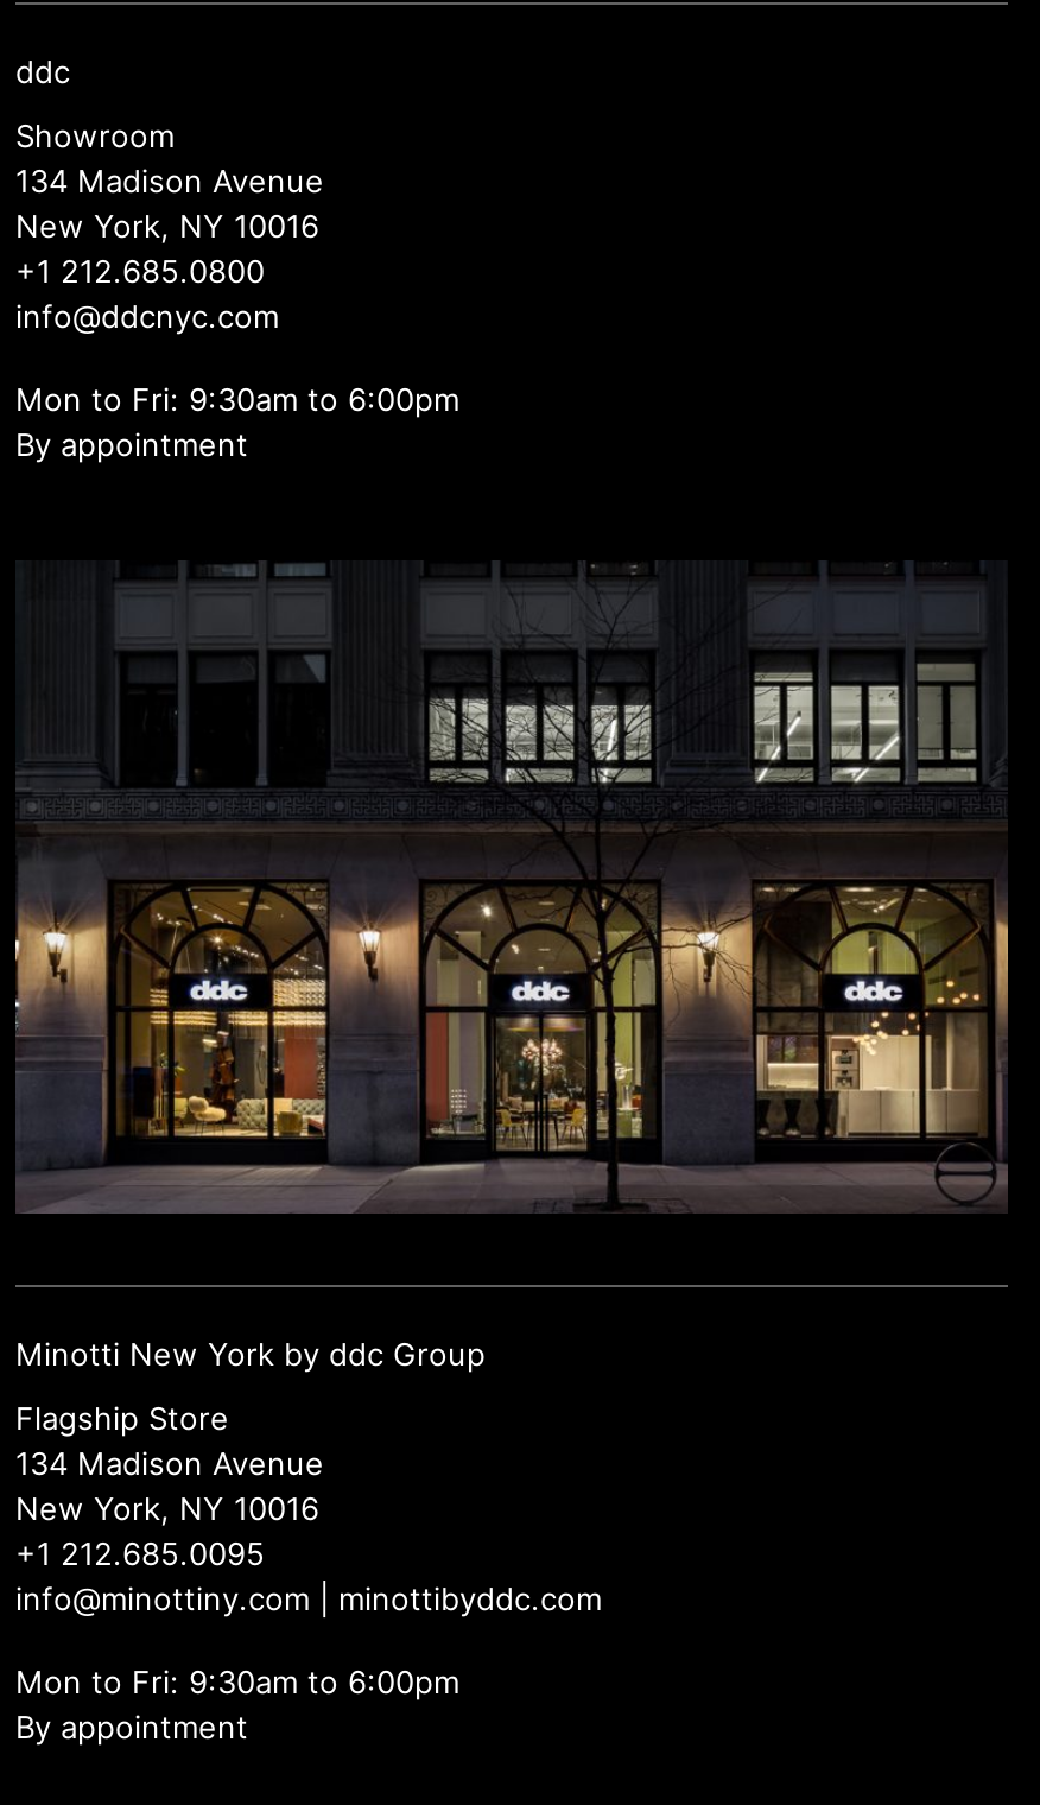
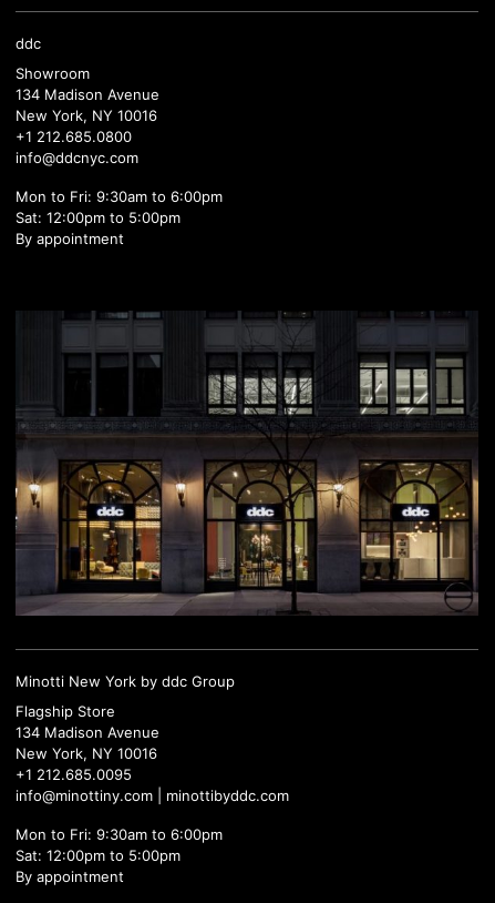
+ Sat: 12:00pm to 5:00pm

+ Sat: 12:00pm to 5:00pm
